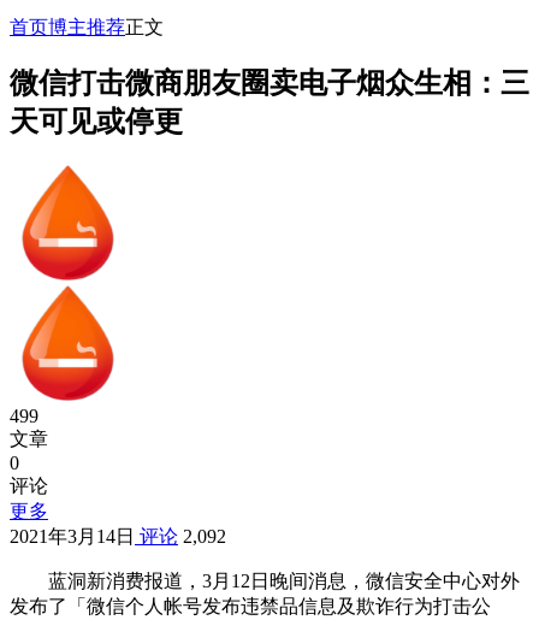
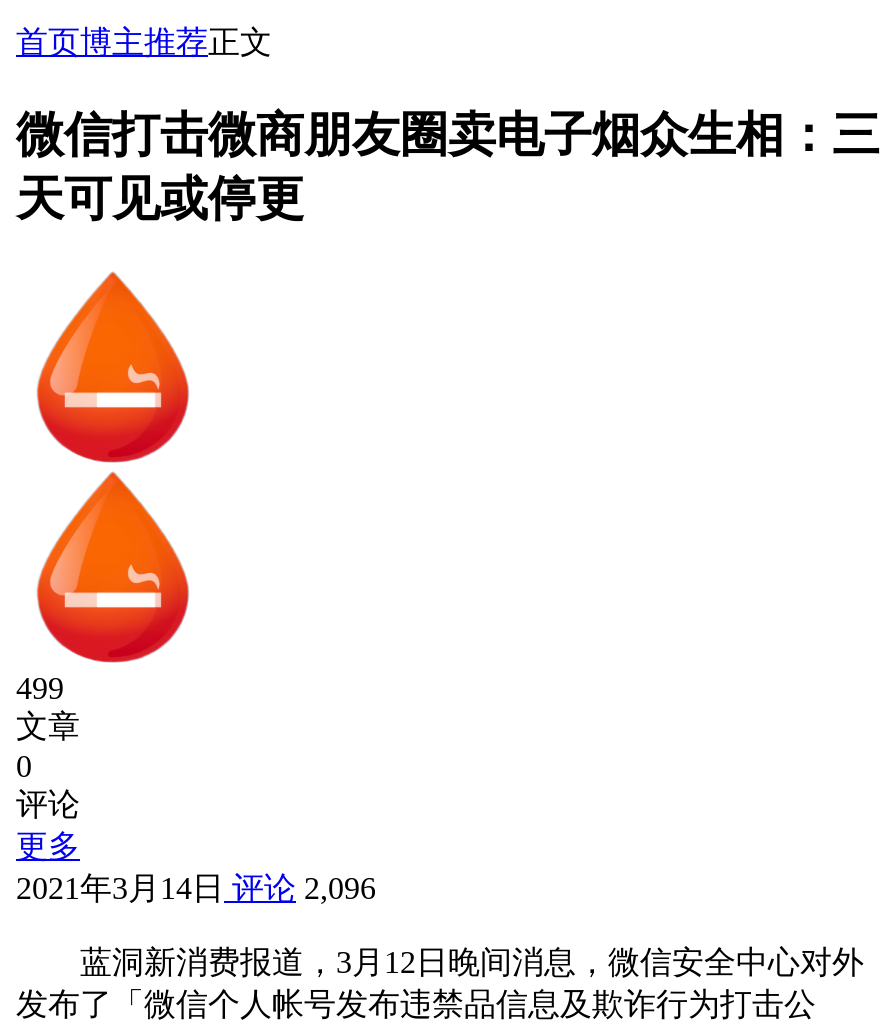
- 2021年3月14日评论2,092
+ 2021年3月14日评论2,096
